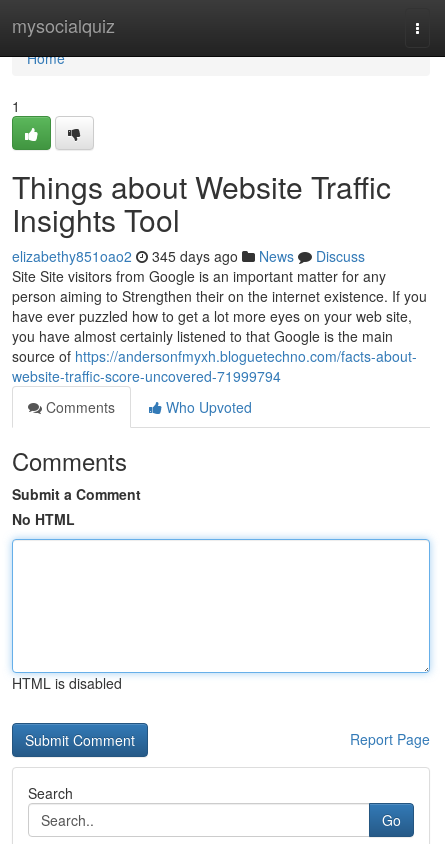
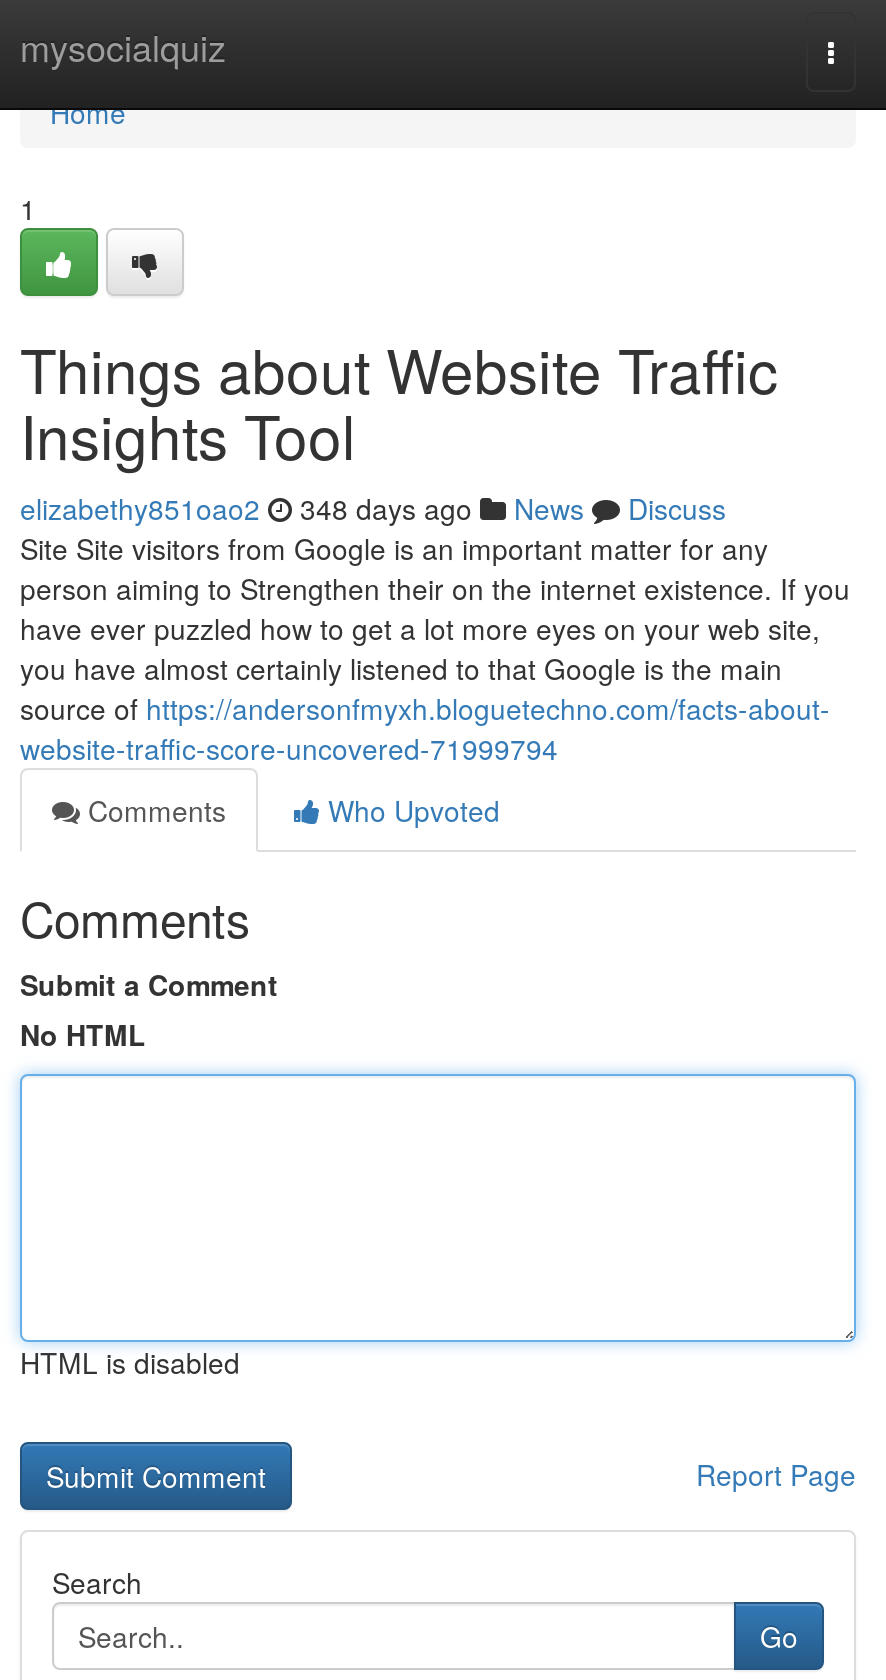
- elizabethy851oao2 345 days ago News Discuss
+ elizabethy851oao2 348 days ago News Discuss
